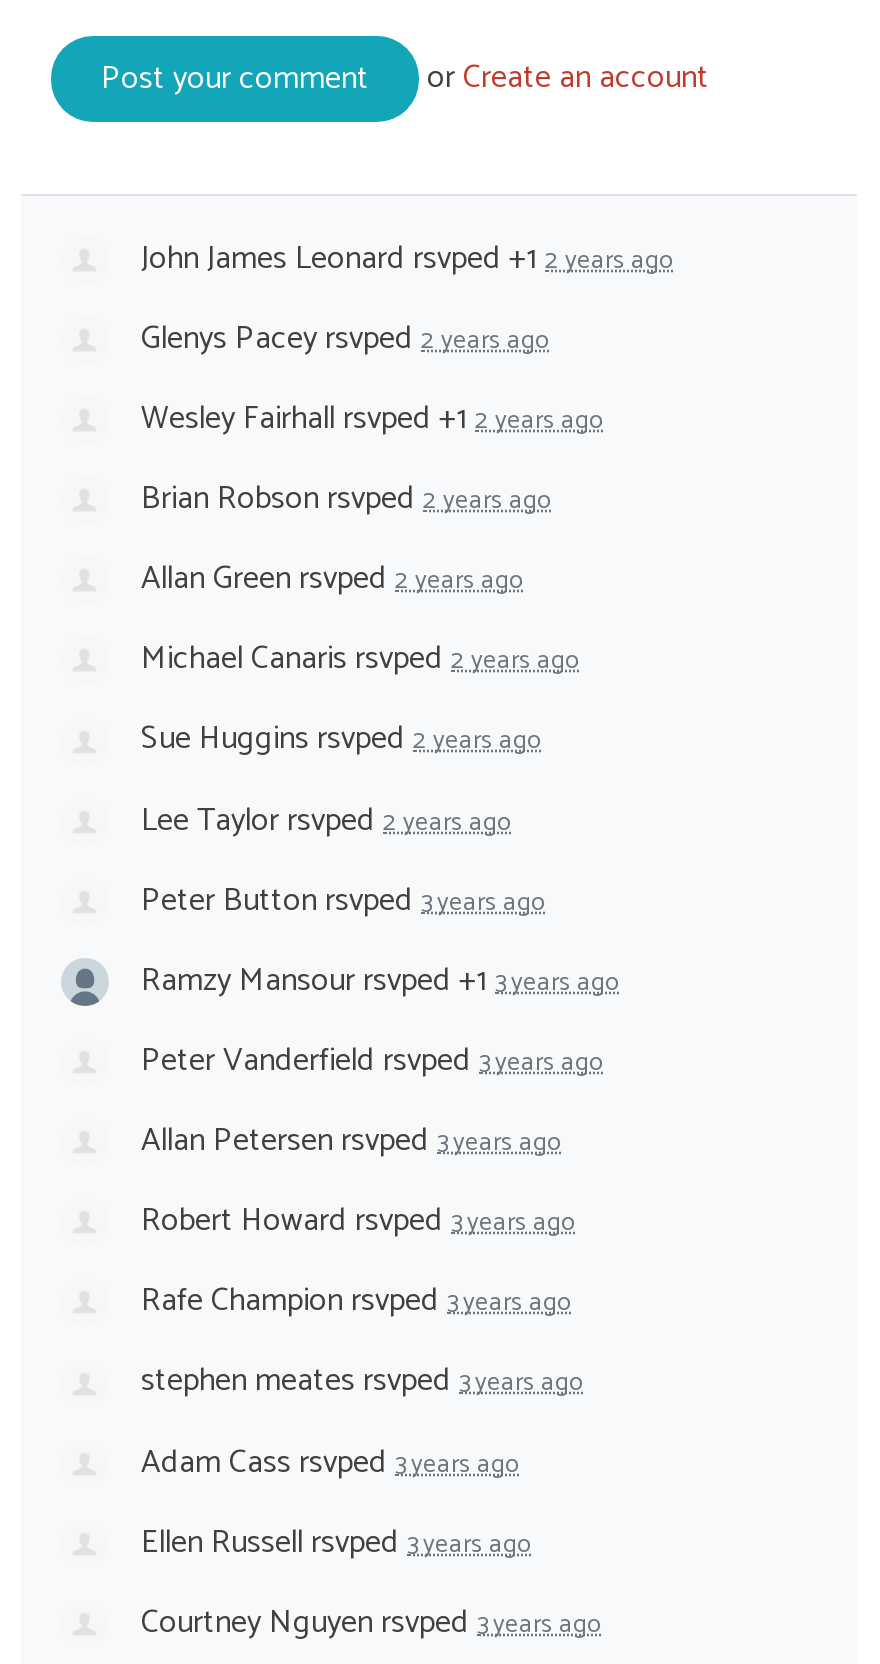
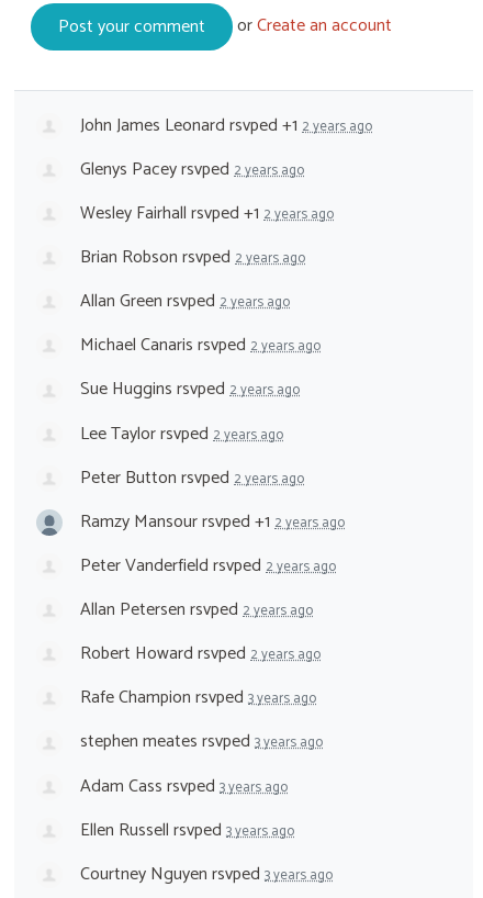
- Peter Button rsvped 3 years ago
+ Peter Button rsvped 2 years ago

- Ramzy Mansour rsvped +1 3 years ago
+ Ramzy Mansour rsvped +1 2 years ago

- Peter Vanderfield rsvped 3 years ago
+ Peter Vanderfield rsvped 2 years ago

- Allan Petersen rsvped 3 years ago
+ Allan Petersen rsvped 2 years ago

- Robert Howard rsvped 3 years ago
+ Robert Howard rsvped 2 years ago
